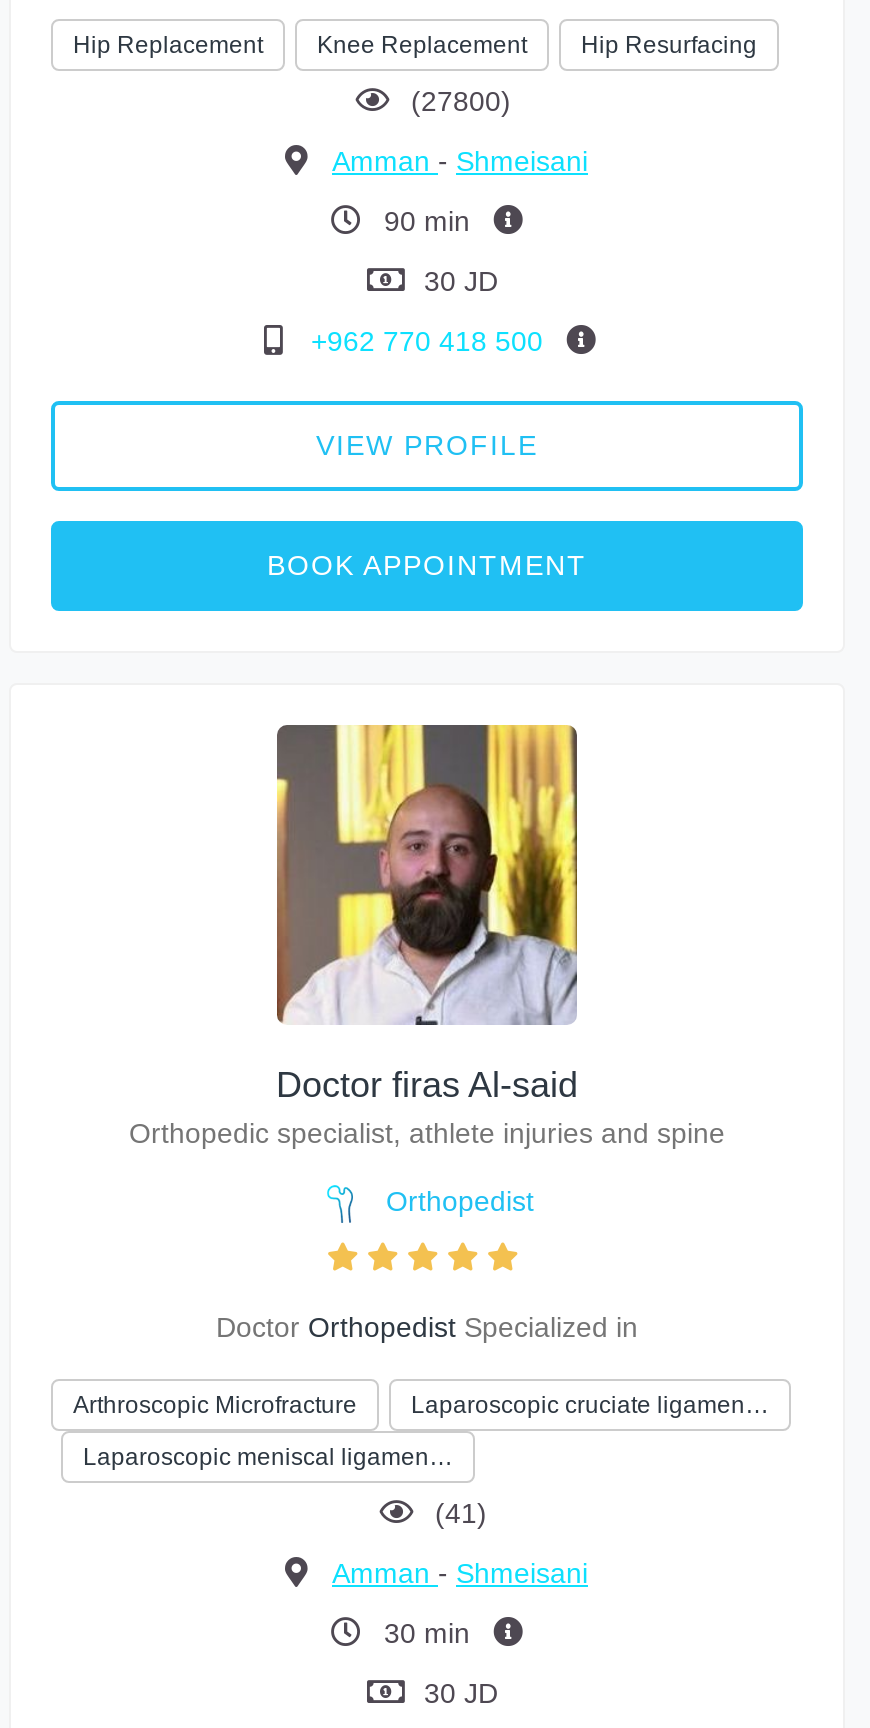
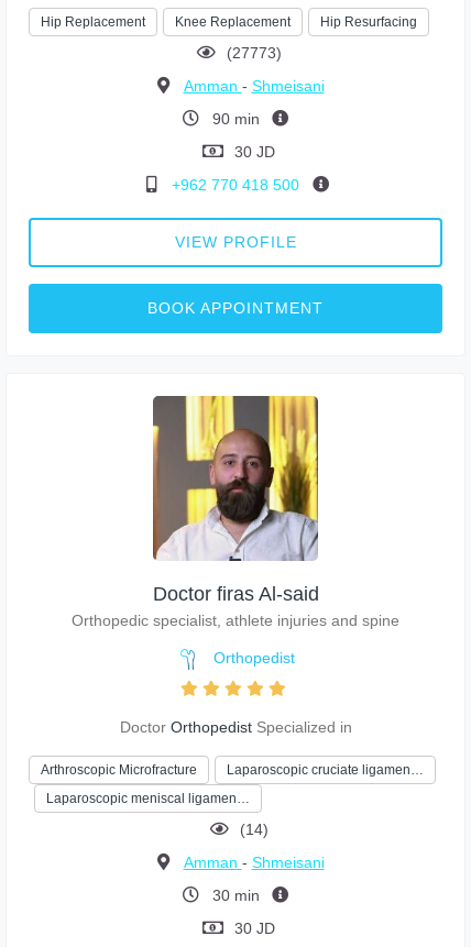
- (27800)
+ (27773)

- (41)
+ (14)
